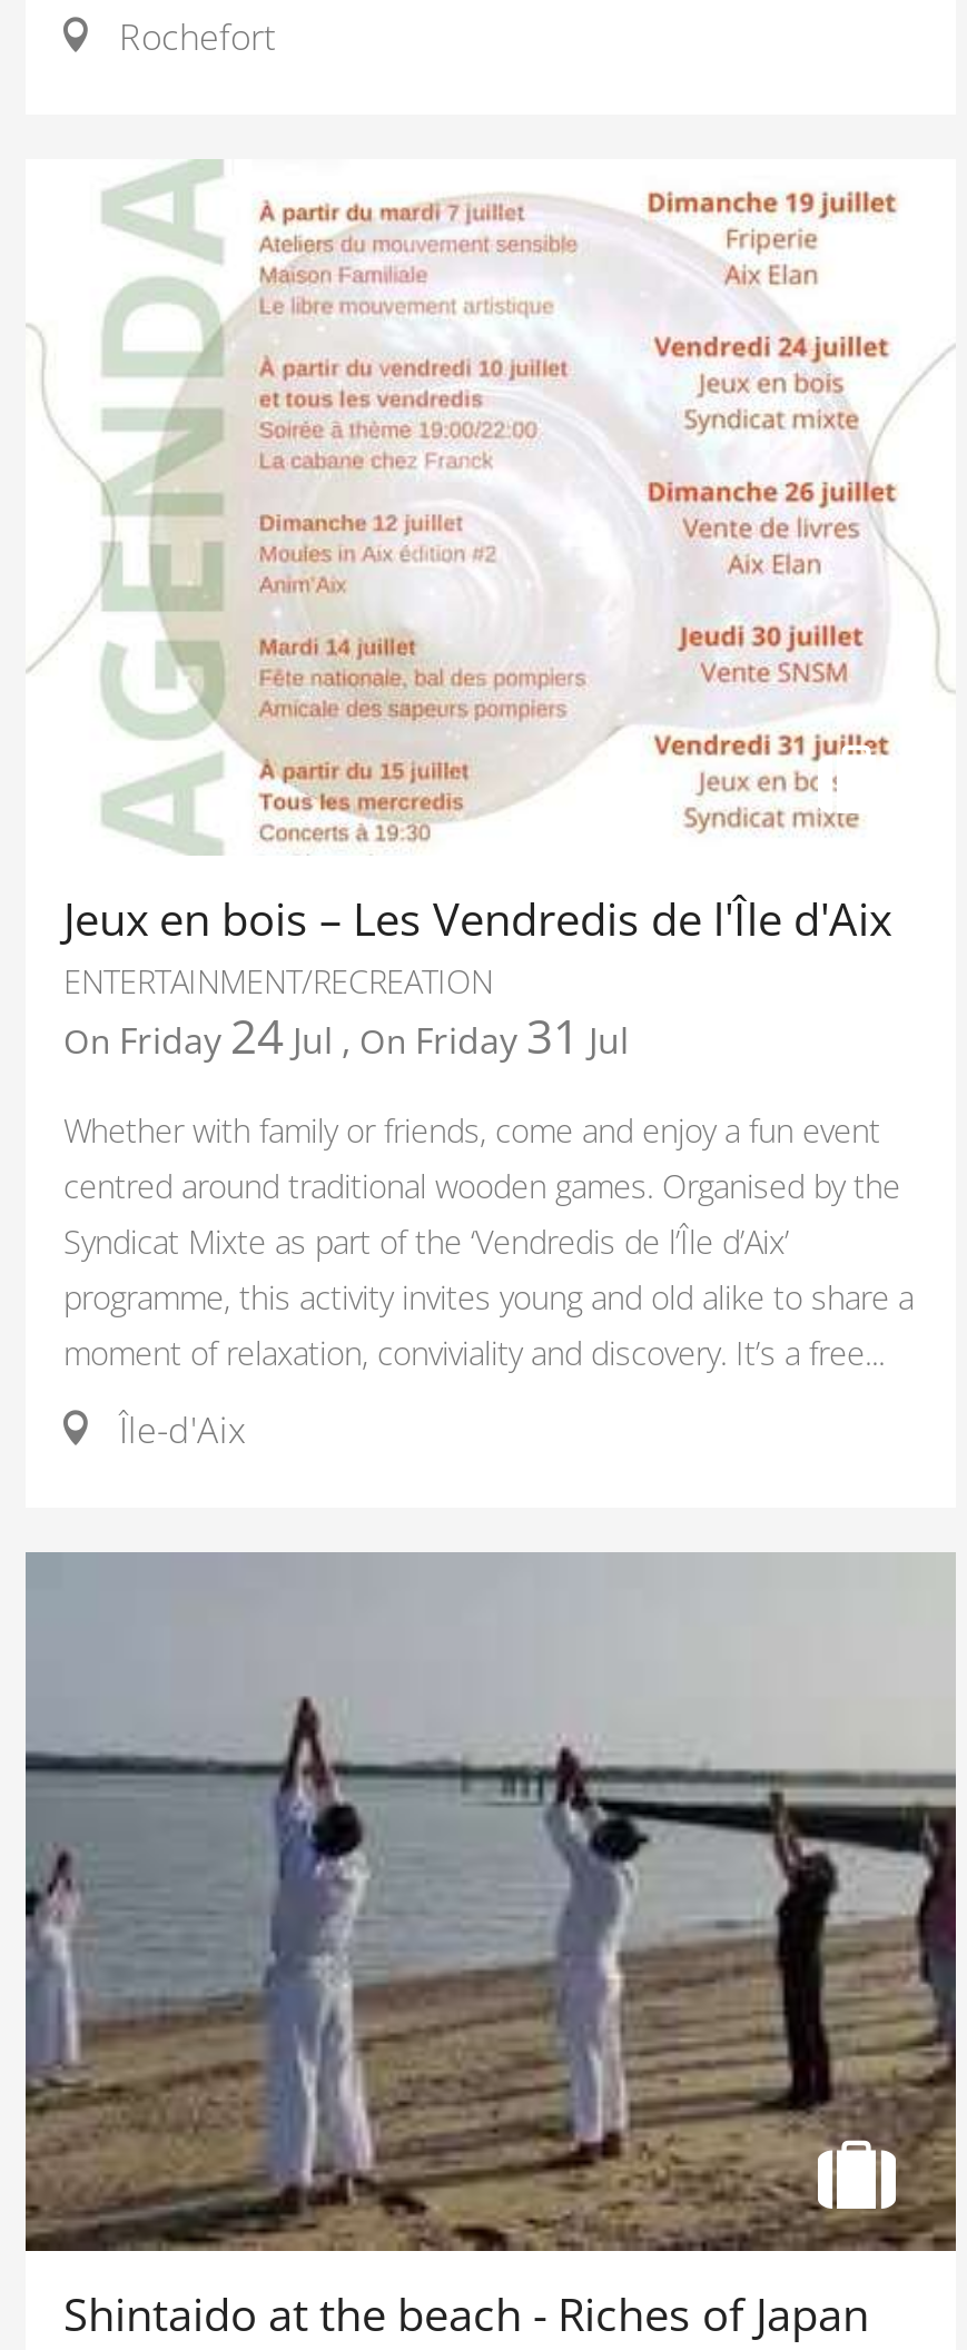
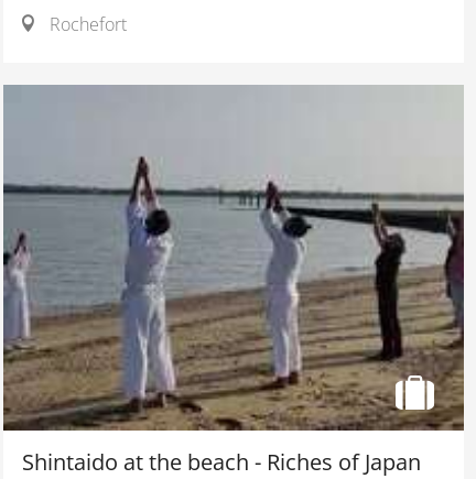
- [image]
- Jeux en bois – Les Vendredis de l'Île d'Aix
- ENTERTAINMENT/RECREATION
- On Friday 24 Jul, On Friday 31 Jul
- Whether with family or friends, come and enjoy a fun event
- centred around traditional wooden games. Organised by the
- Syndicat Mixte as part of the ‘Vendredis de l’Île d’Aix’
- programme, this activity invites young and old alike to share a
- moment of relaxation, conviviality and discovery. It’s a free...
- Île-d'Aix
